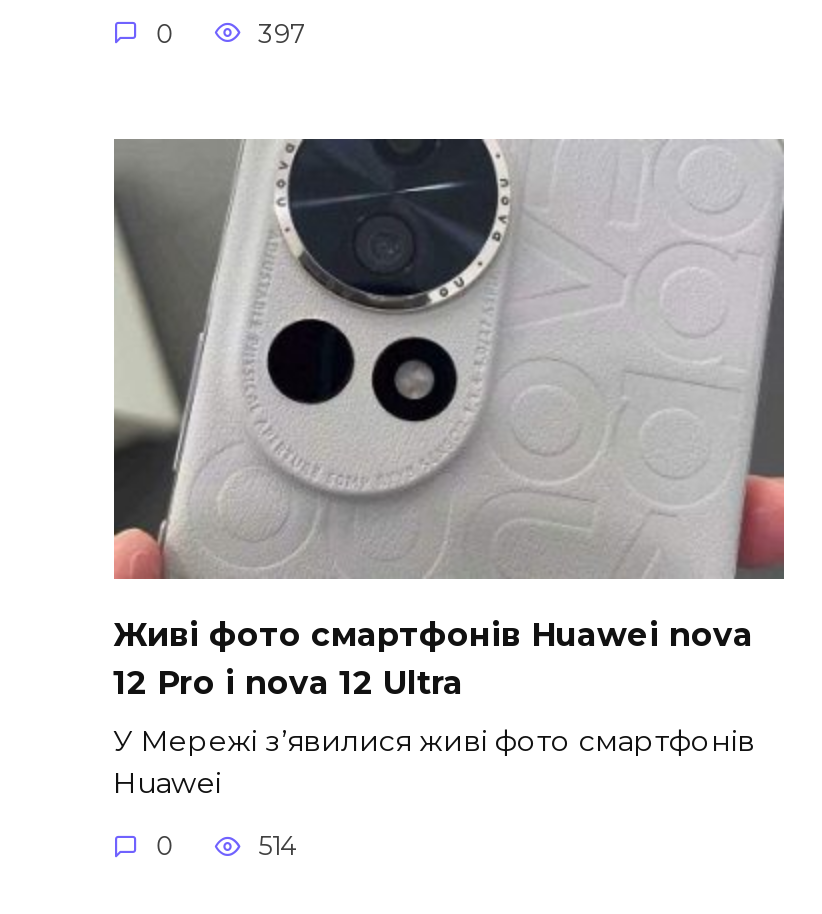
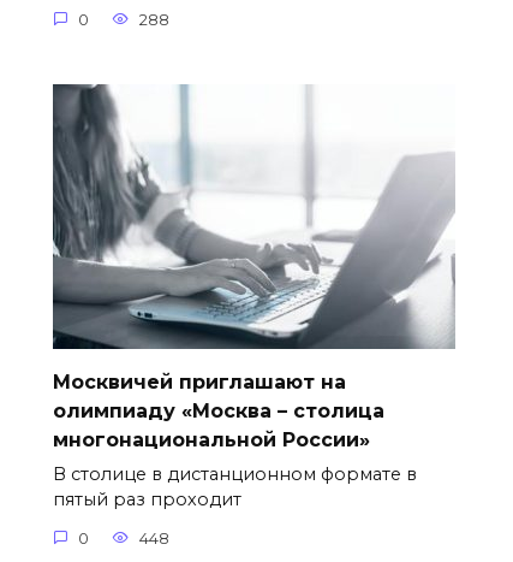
- 397
+ 288

- [image]
- Живі фото смартфонів Huawei nova
- 12 Pro і nova 12 Ultra
+ [image]
+ Москвичей приглашают на
+ олимпиаду «Москва – столица
+ многонациональной России»

- У Мережі з’явилися живі фото смартфонів
- Huawei
+ В столице в дистанционном формате в
+ пятый раз проходит

- 514
+ 448
